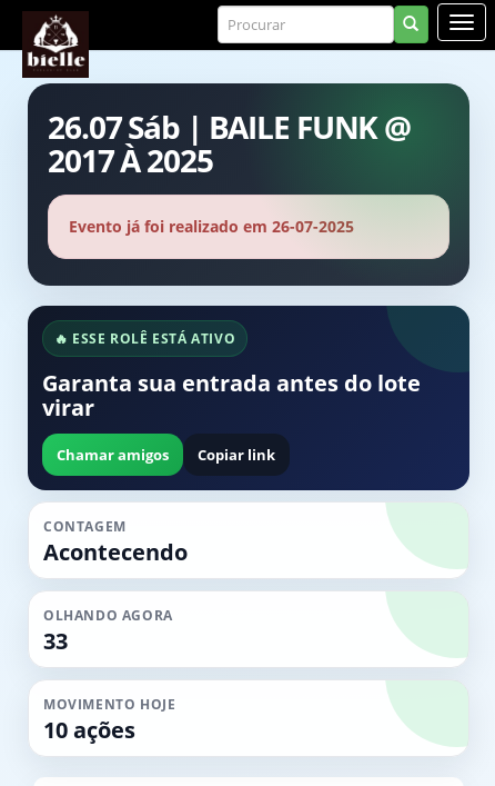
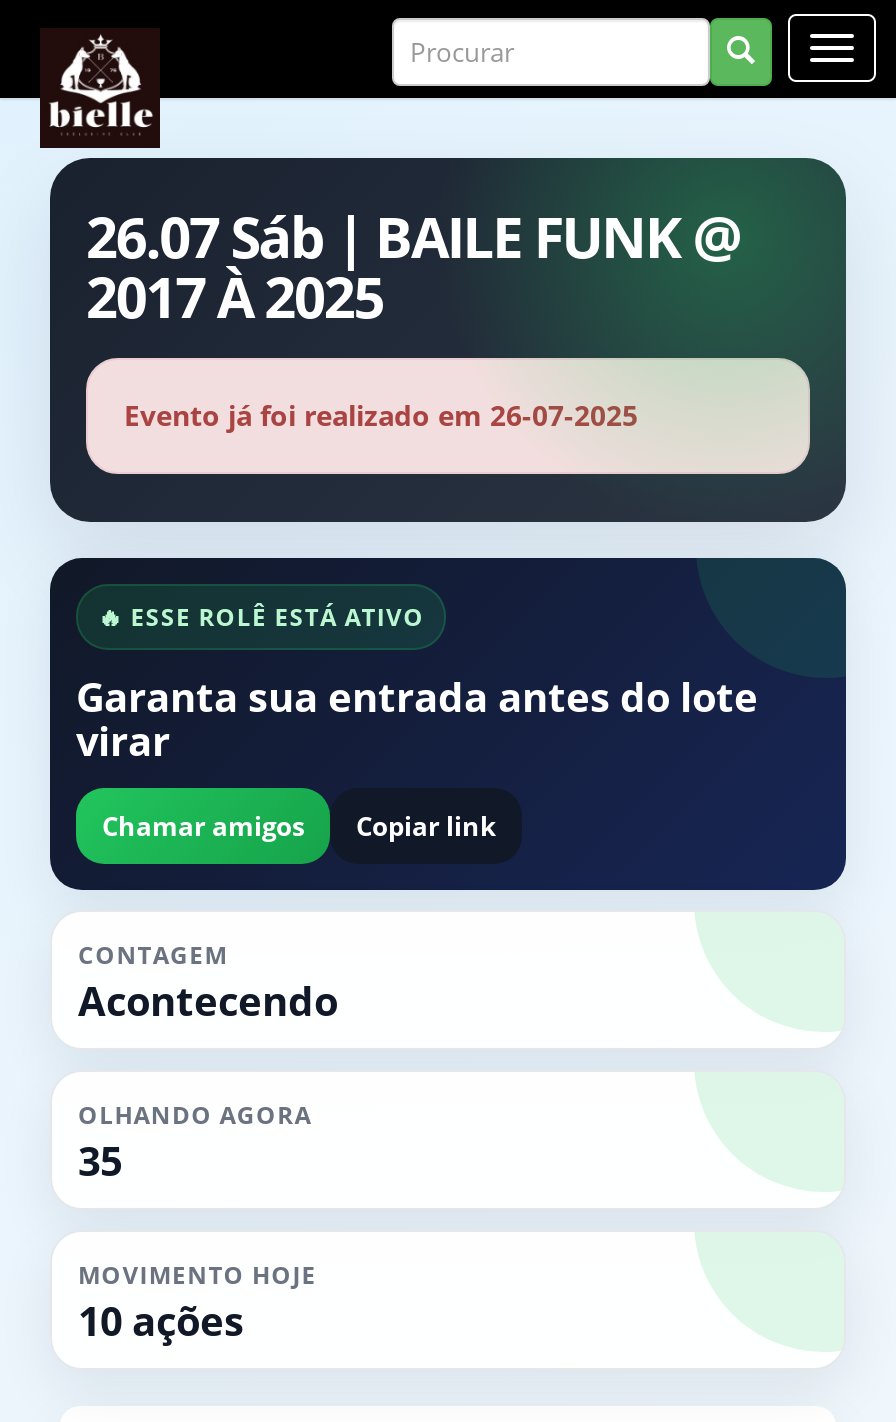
- 33
+ 35
